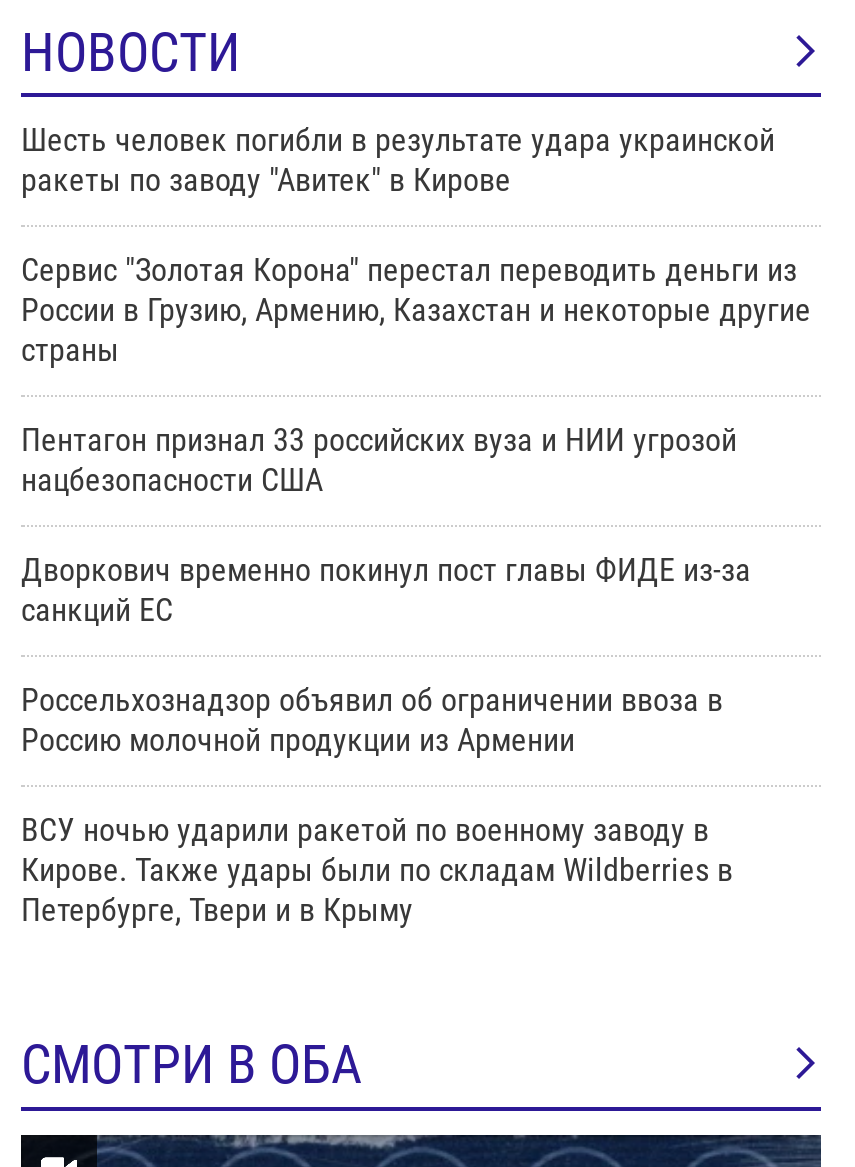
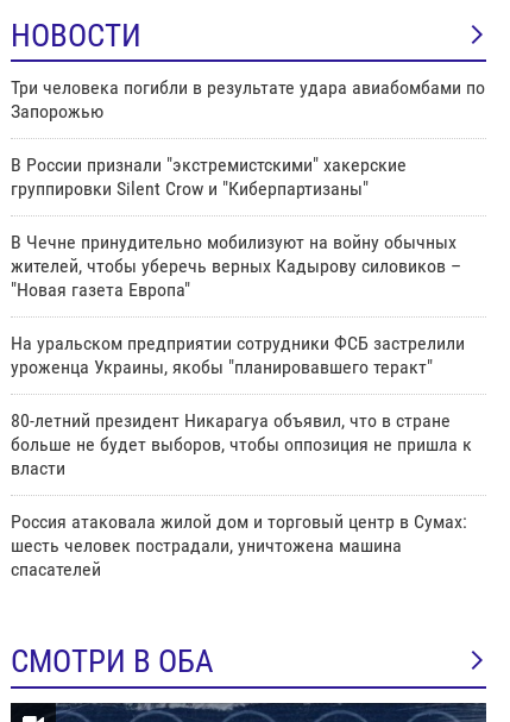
- Шесть человек погибли в результате удара украинской
- ракеты по заводу "Авитек" в Кирове
+ Три человека погибли в результате удара авиабомбами по
+ Запорожью

- Сервис "Золотая Корона" перестал переводить деньги из
- России в Грузию, Армению, Казахстан и некоторые другие
- страны
+ В России признали "экстремистскими" хакерские
+ группировки Silent Crow и "Киберпартизаны"

- Пентагон признал 33 российских вуза и НИИ угрозой
- нацбезопасности США
+ В Чечне принудительно мобилизуют на войну обычных
+ жителей, чтобы уберечь верных Кадырову силовиков –
+ "Новая газета Европа"

- Дворкович временно покинул пост главы ФИДЕ из-за
- санкций ЕС
+ На уральском предприятии сотрудники ФСБ застрелили
+ уроженца Украины, якобы "планировавшего теракт"

- Россельхознадзор объявил об ограничении ввоза в
- Россию молочной продукции из Армении
+ 80-летний президент Никарагуа объявил, что в стране
+ больше не будет выборов, чтобы оппозиция не пришла к
+ власти

- ВСУ ночью ударили ракетой по военному заводу в
- Кирове. Также удары были по складам Wildberries в
- Петербурге, Твери и в Крыму
+ Россия атаковала жилой дом и торговый центр в Сумах:
+ шесть человек пострадали, уничтожена машина
+ спасателей
